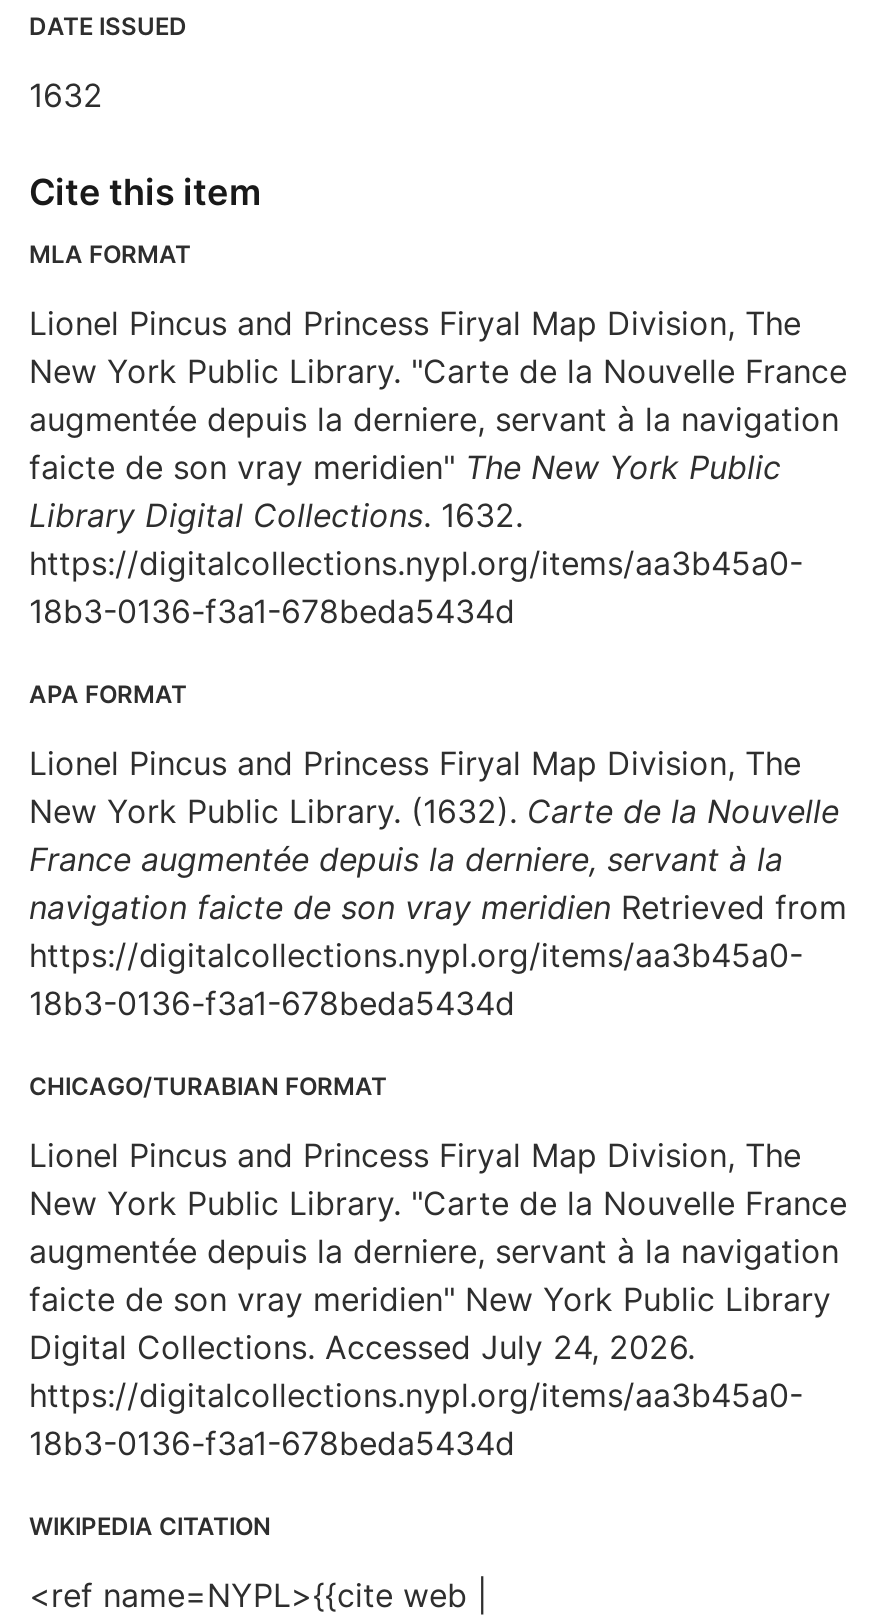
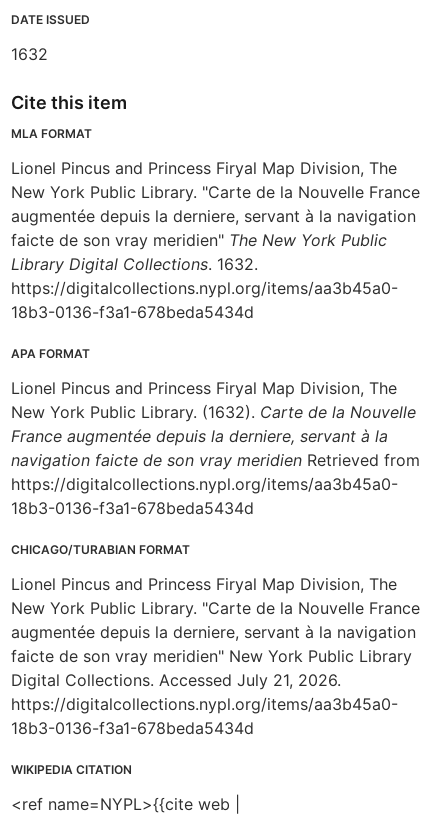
- Digital Collections. Accessed July 24, 2026.
+ Digital Collections. Accessed July 21, 2026.
